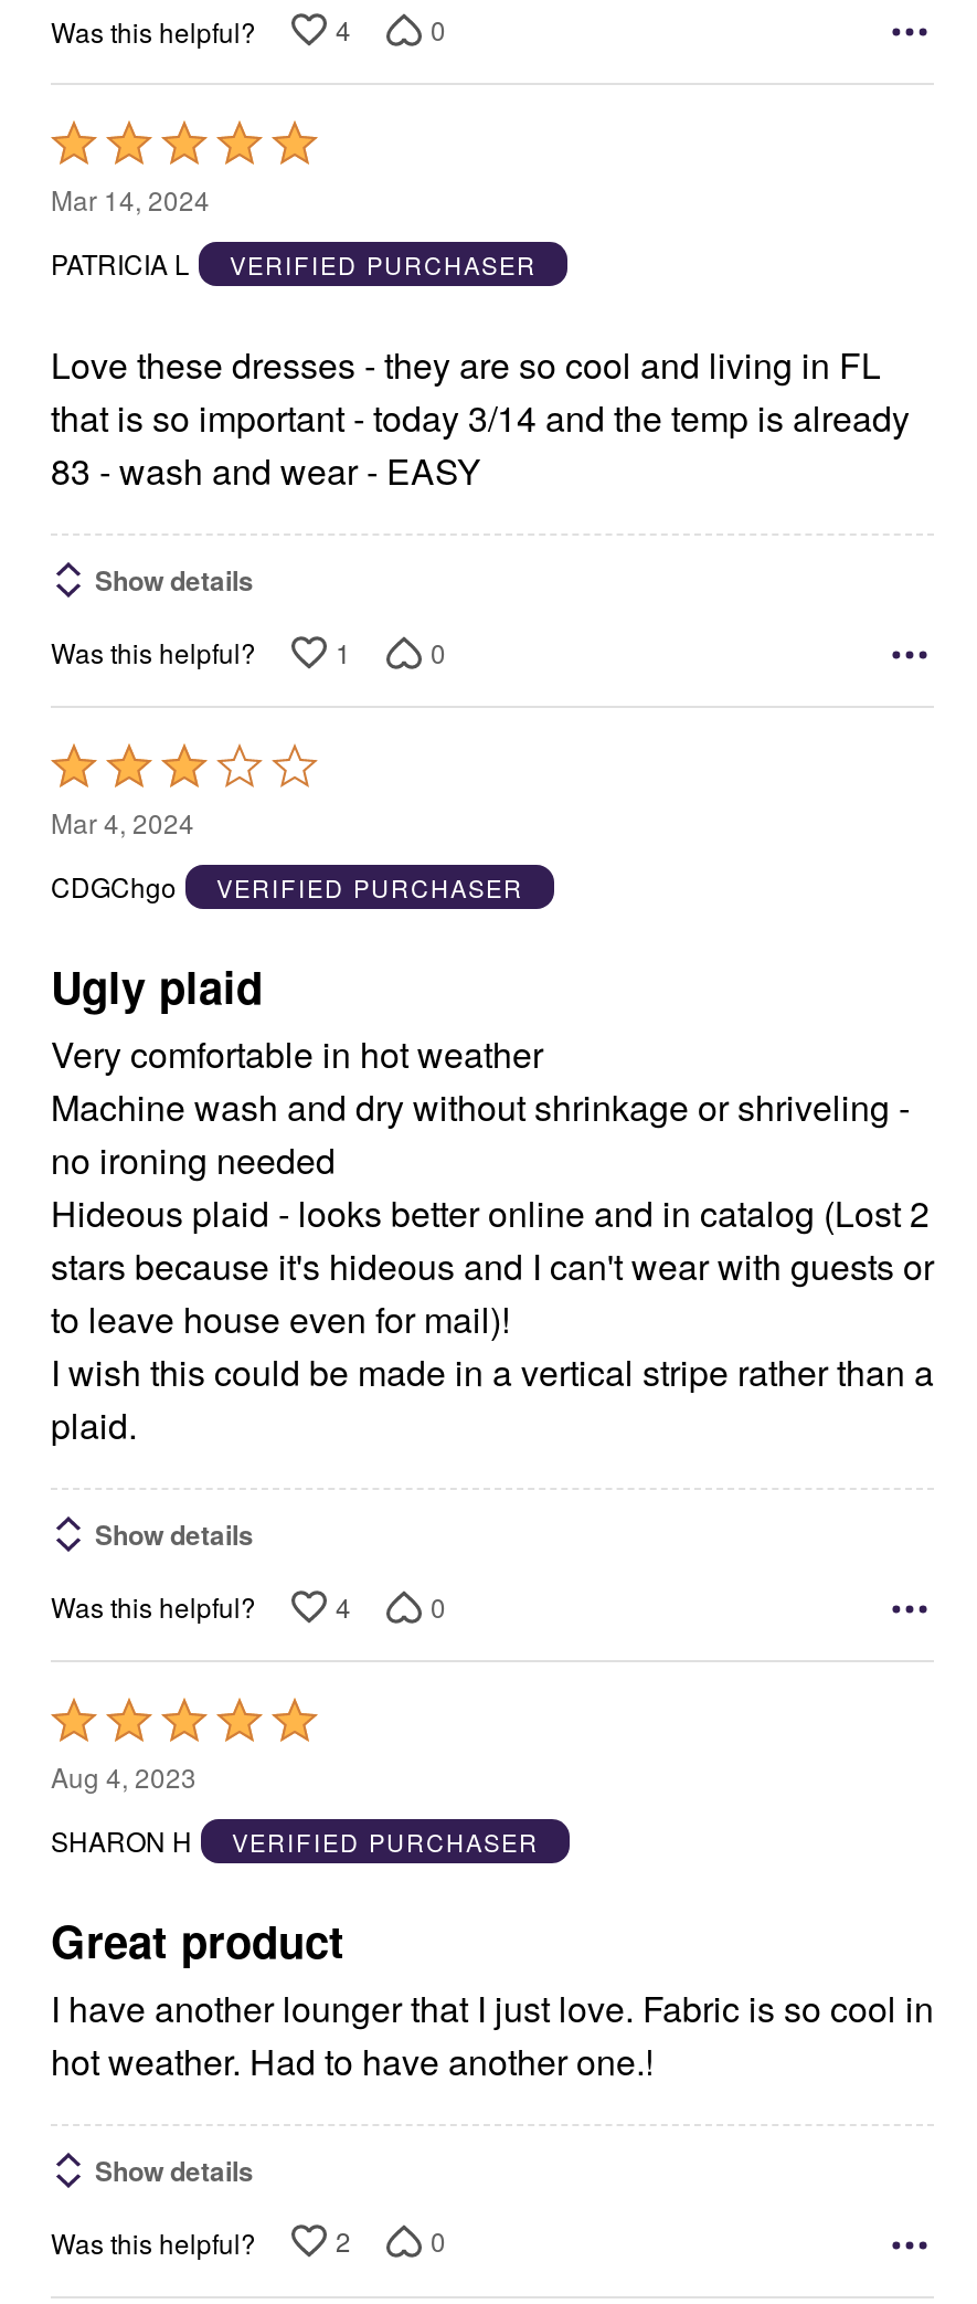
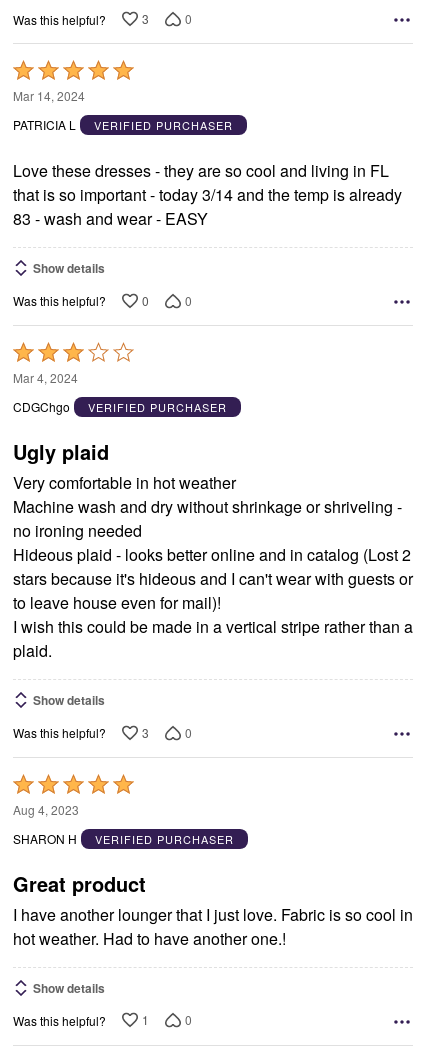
- 4
+ 3

- 1
+ 0

- 4
+ 3

- 2
+ 1
